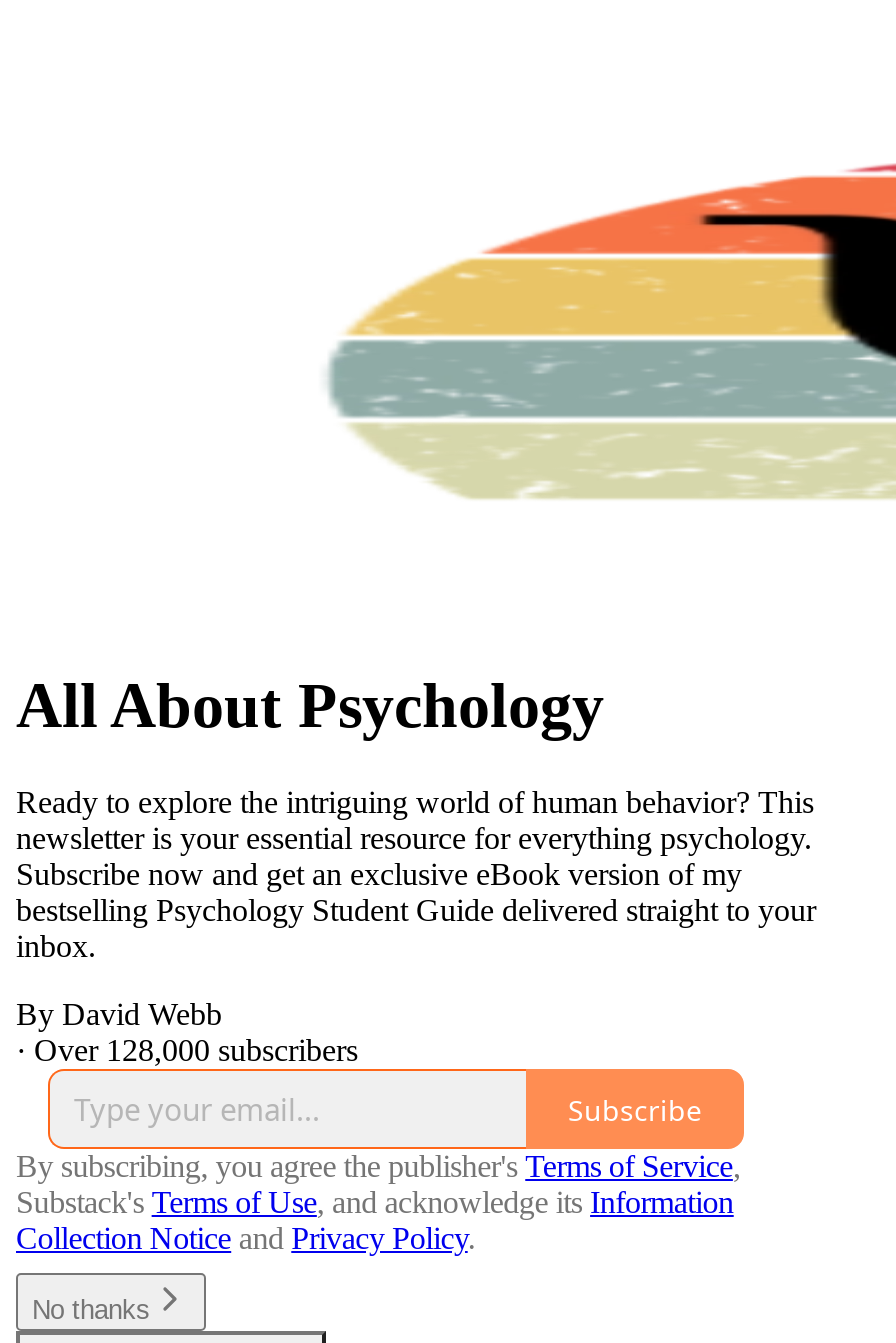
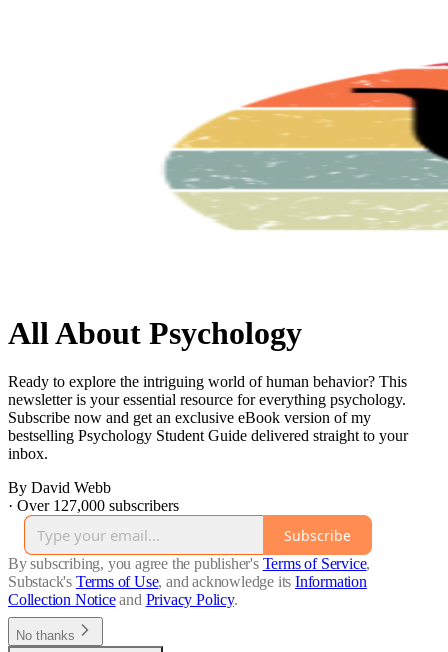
- · Over 128,000 subscribers
+ · Over 127,000 subscribers
